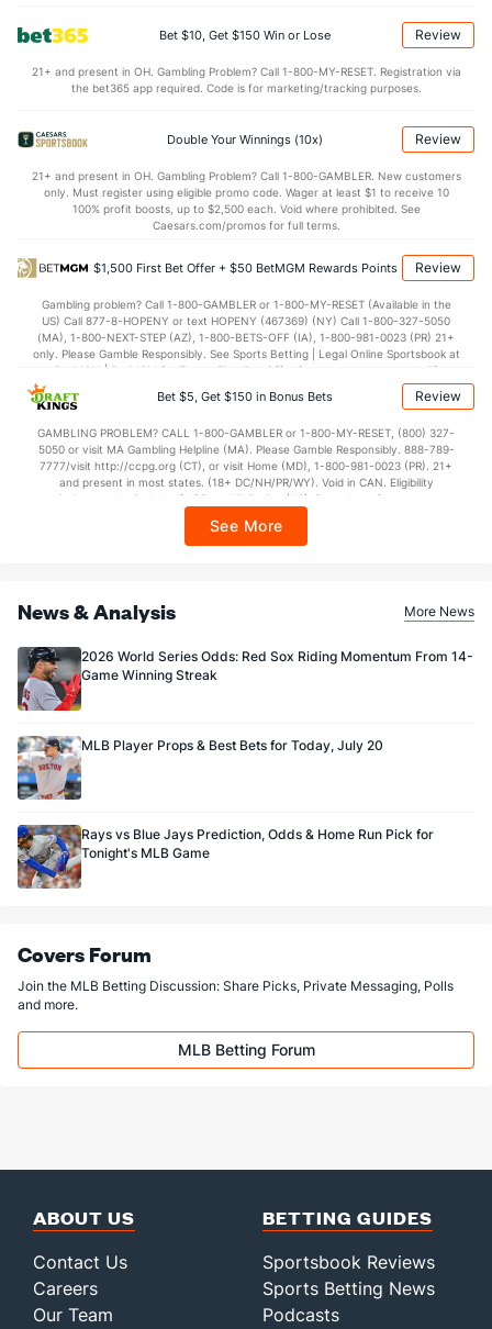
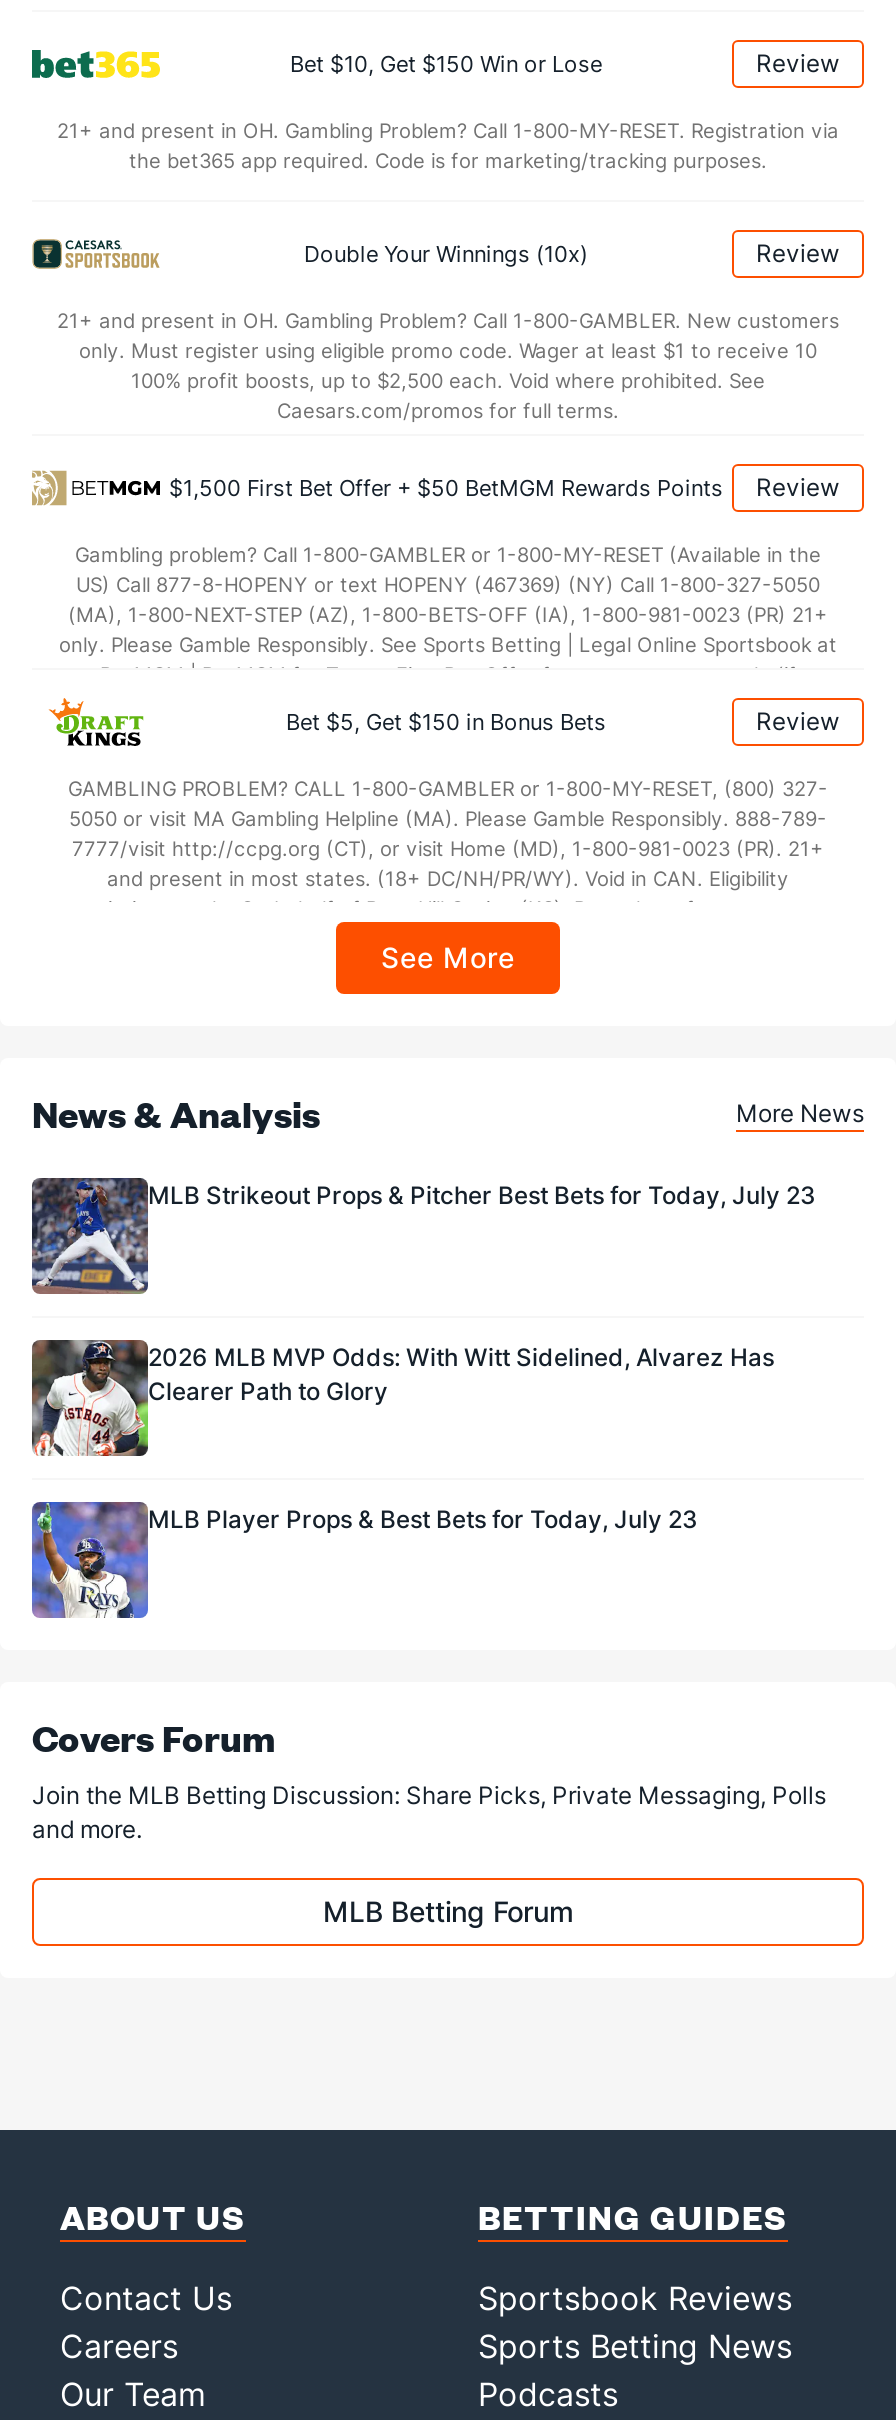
- [image]
- 2026 World Series Odds: Red Sox Riding Momentum From 14-
- Game Winning Streak
+ [image]
+ MLB Strikeout Props & Pitcher Best Bets for Today, July 23

- [image]
- MLB Player Props & Best Bets for Today, July 20
+ [image]
+ 2026 MLB MVP Odds: With Witt Sidelined, Alvarez Has
+ Clearer Path to Glory

- [image]
- Rays vs Blue Jays Prediction, Odds & Home Run Pick for
- Tonight's MLB Game
+ [image]
+ MLB Player Props & Best Bets for Today, July 23
